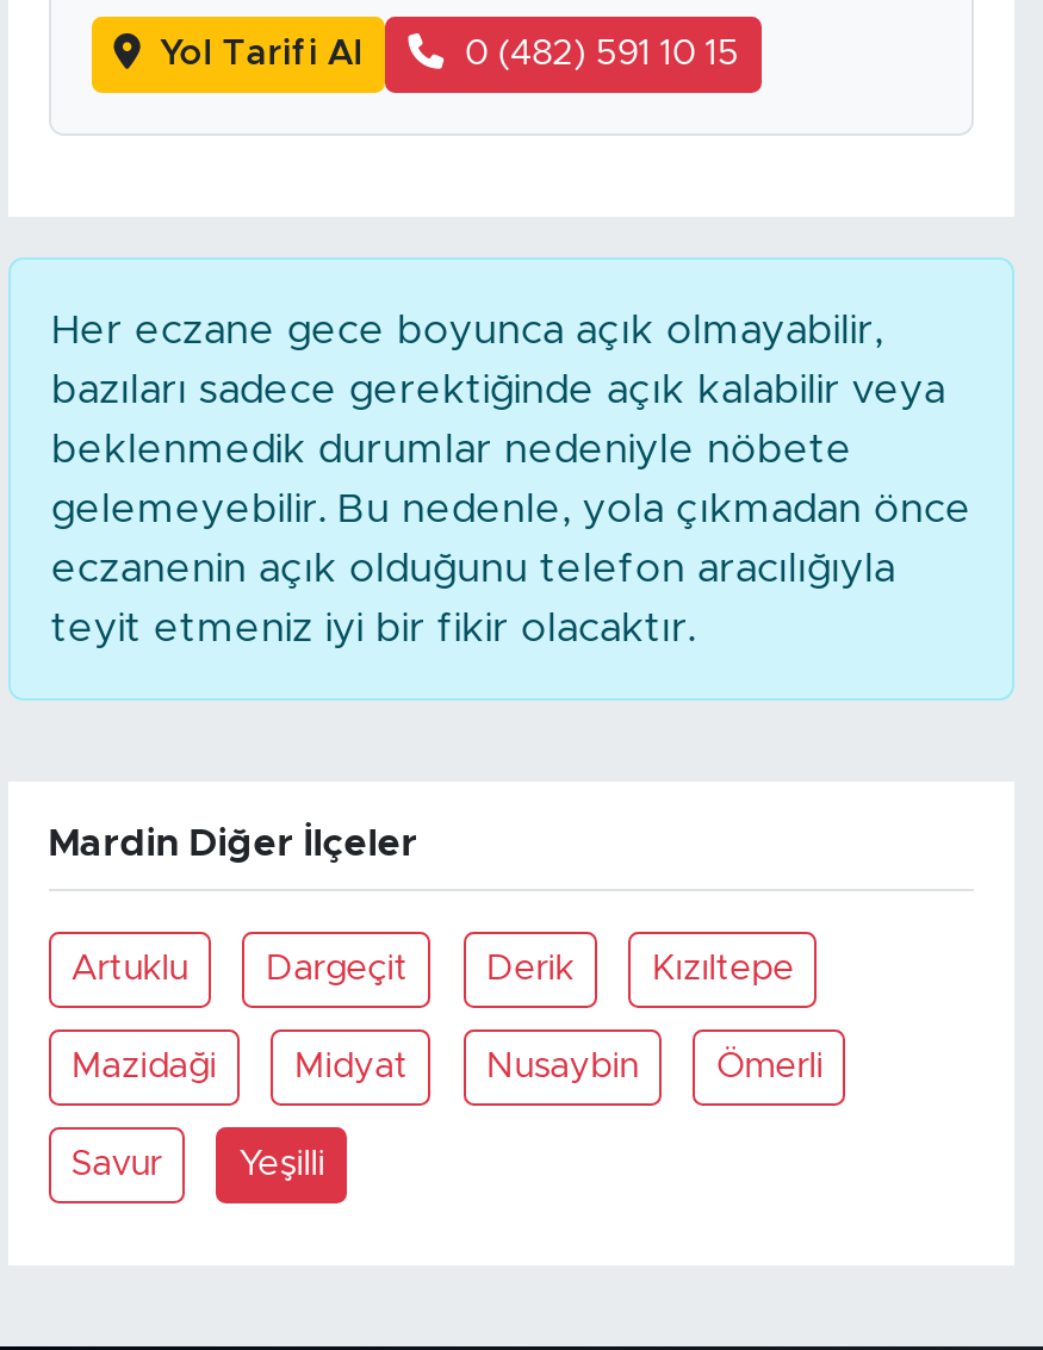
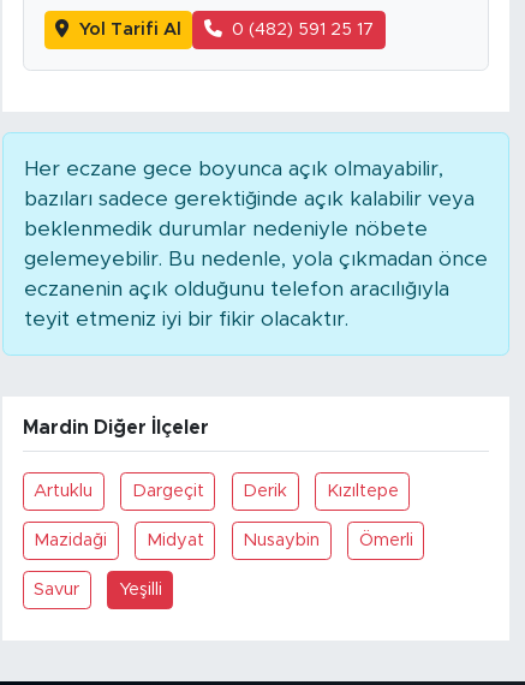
- 0 (482) 591 10 15
+ 0 (482) 591 25 17
